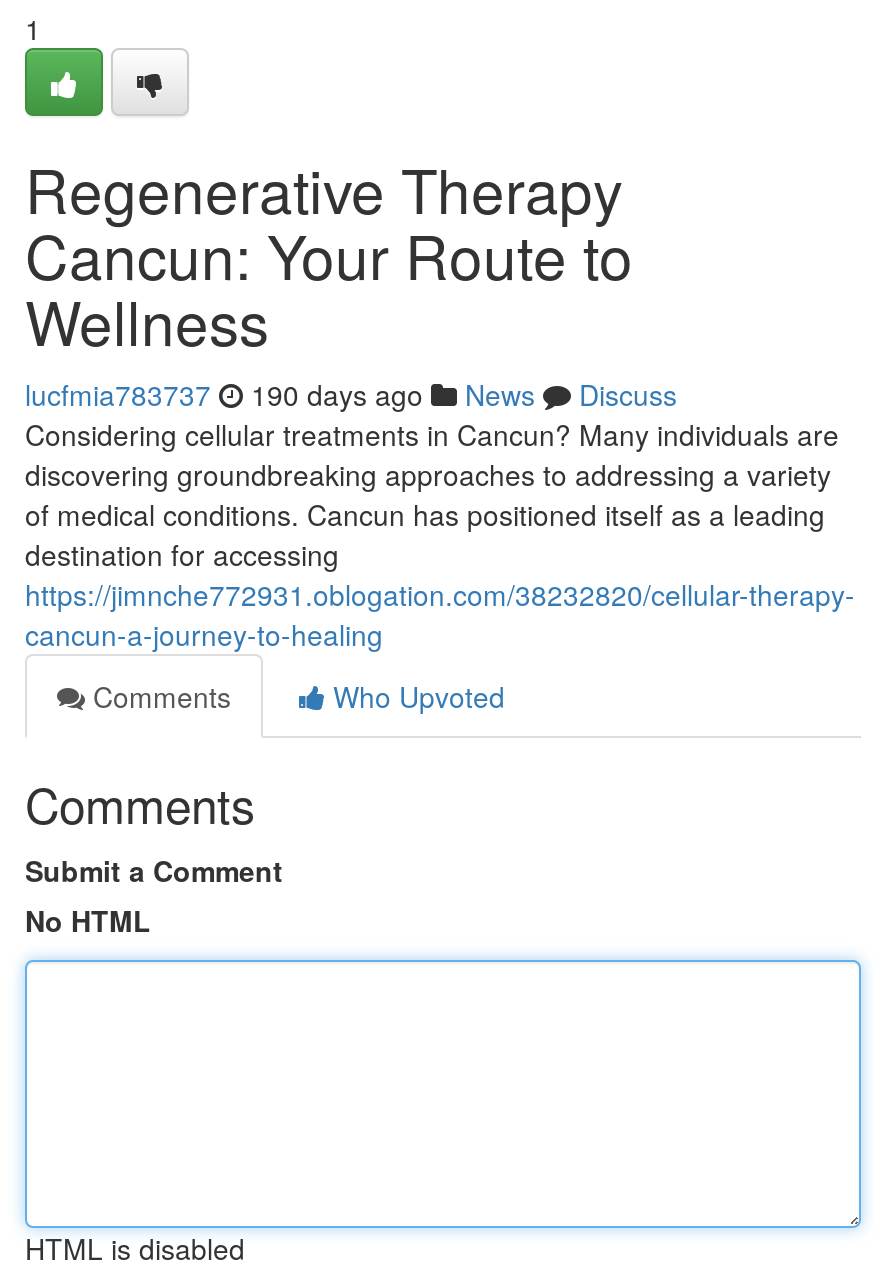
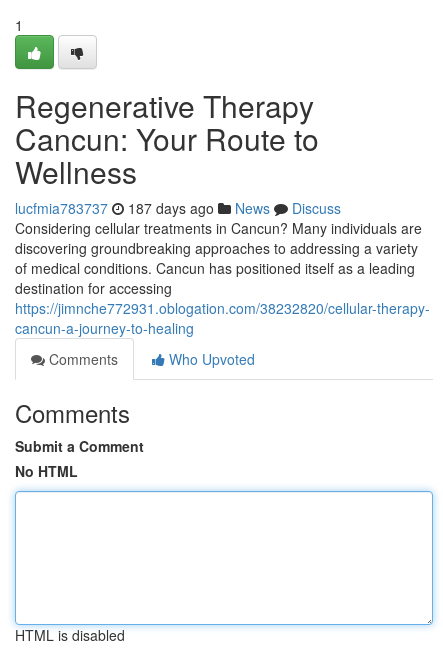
- lucfmia783737 190 days ago News Discuss
+ lucfmia783737 187 days ago News Discuss
